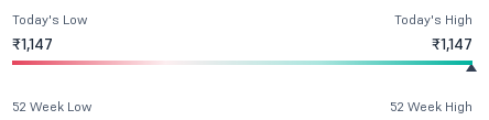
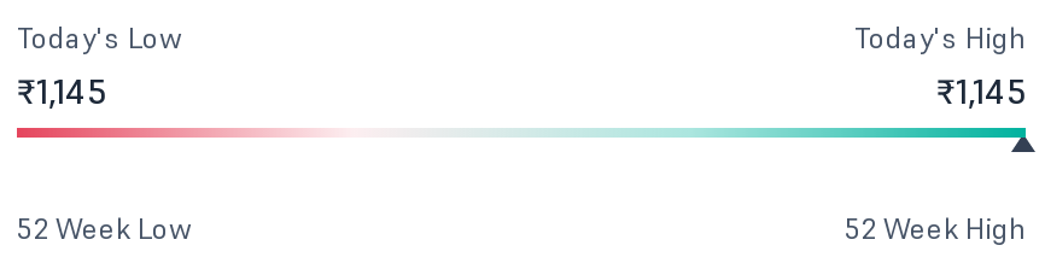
- ₹1,147
+ ₹1,145

- ₹1,147
+ ₹1,145
